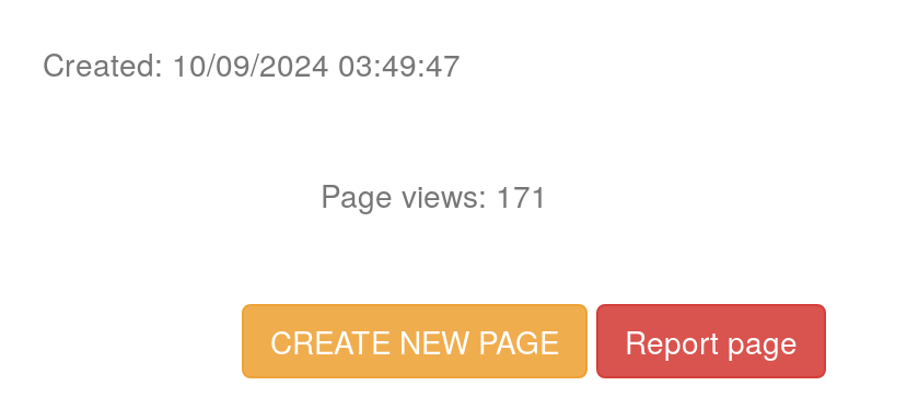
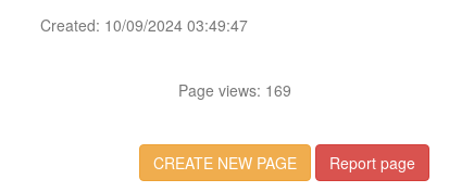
- Page views: 171
+ Page views: 169
